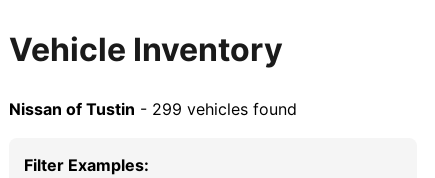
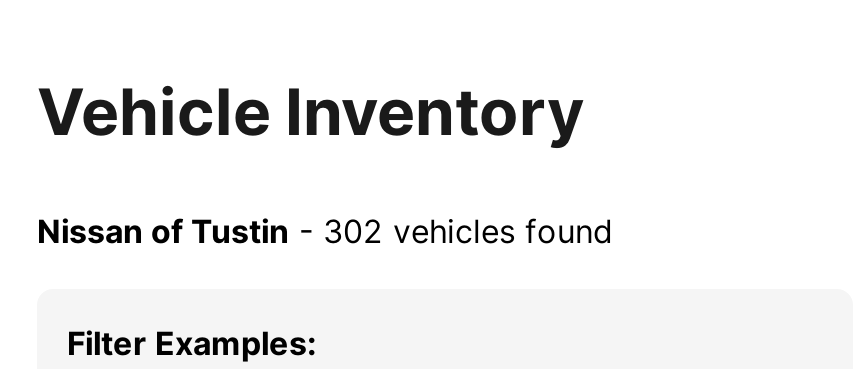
- Nissan of Tustin - 299 vehicles found
+ Nissan of Tustin - 302 vehicles found
